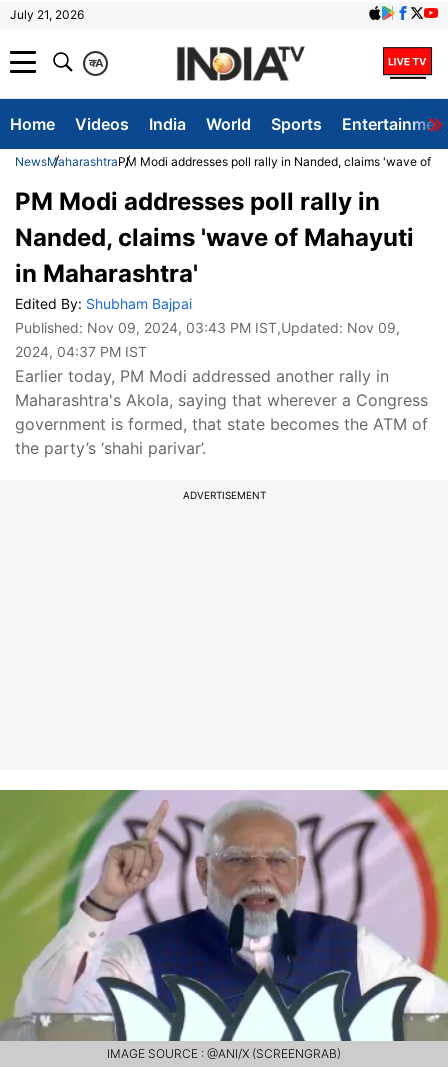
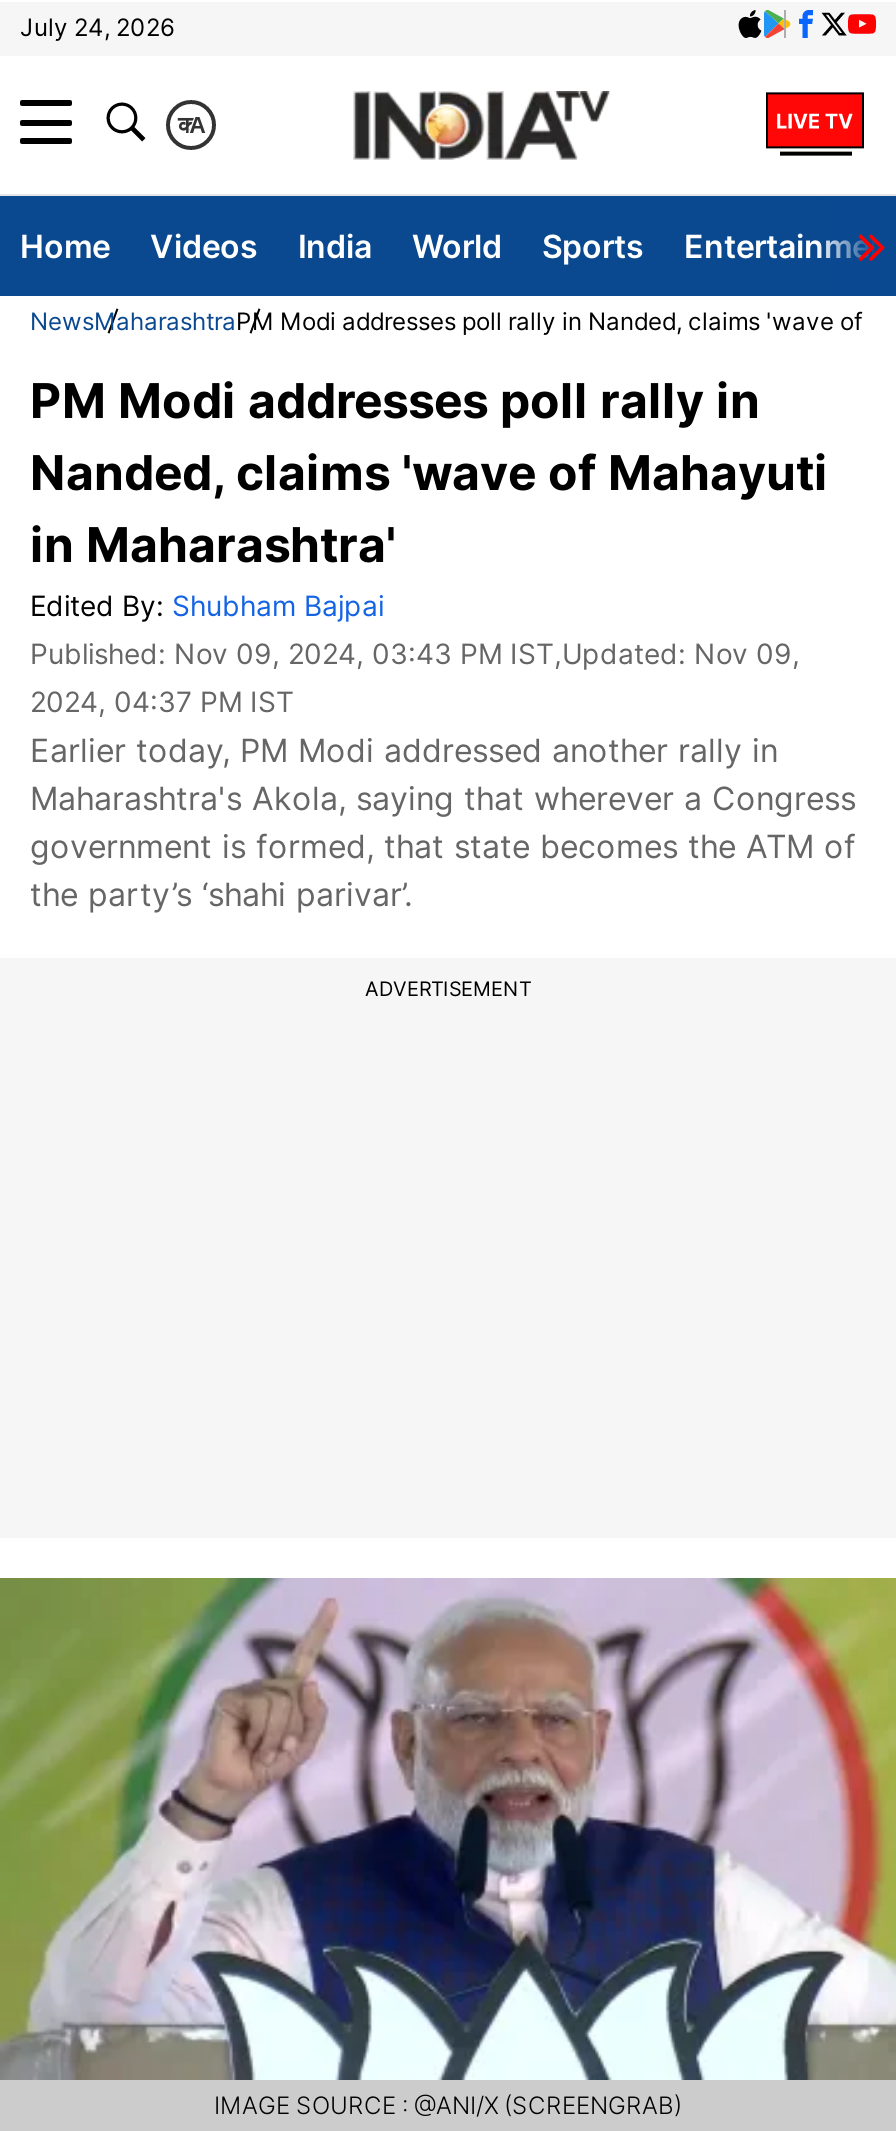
- July 21, 2026
+ July 24, 2026
